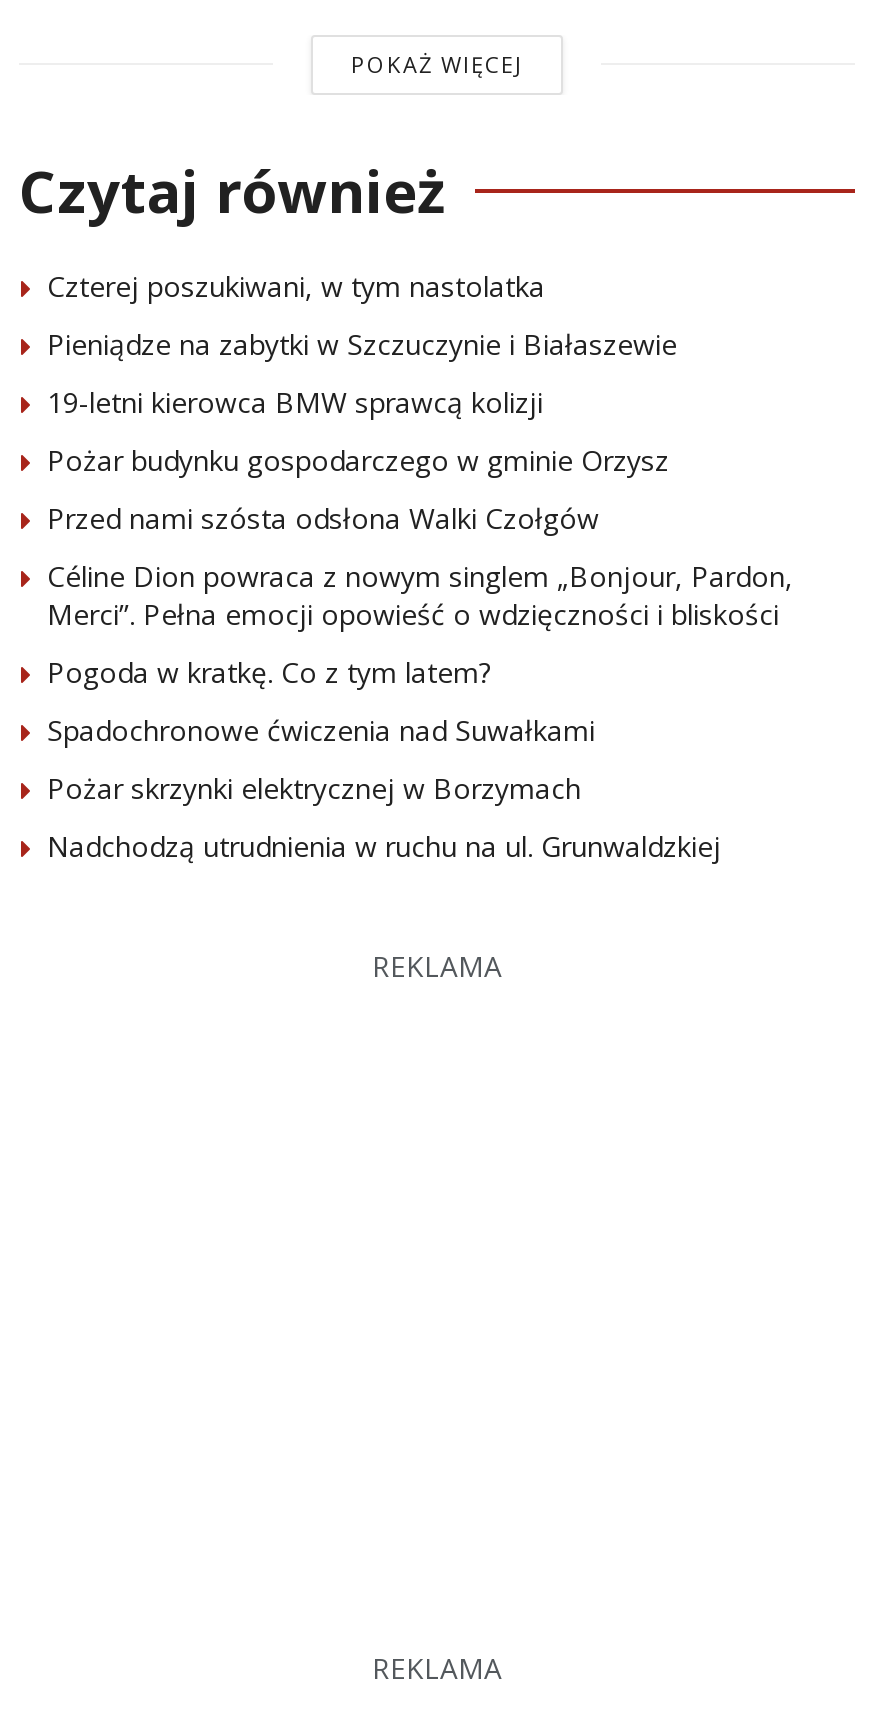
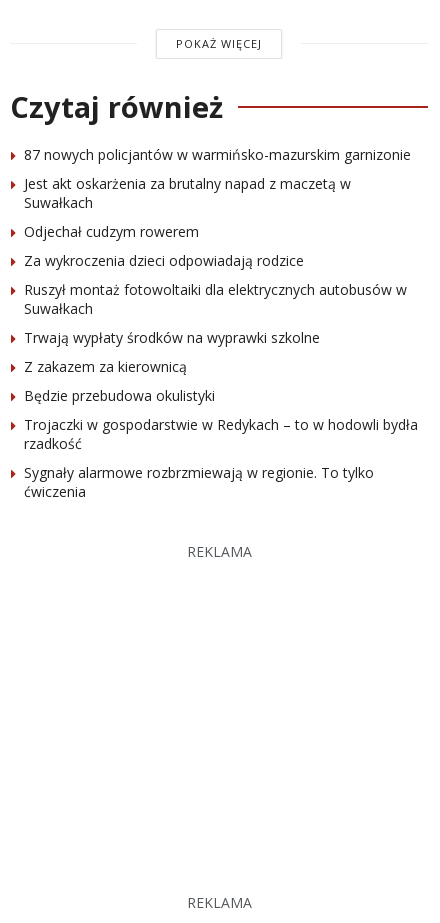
- Czterej poszukiwani, w tym nastolatka
+ 87 nowych policjantów w warmińsko-mazurskim garnizonie

- Pieniądze na zabytki w Szczuczynie i Białaszewie
+ Jest akt oskarżenia za brutalny napad z maczetą w
+ Suwałkach

- 19-letni kierowca BMW sprawcą kolizji
+ Odjechał cudzym rowerem

- Pożar budynku gospodarczego w gminie Orzysz
+ Za wykroczenia dzieci odpowiadają rodzice

- Przed nami szósta odsłona Walki Czołgów
+ Ruszył montaż fotowoltaiki dla elektrycznych autobusów w
+ Suwałkach

- Céline Dion powraca z nowym singlem „Bonjour, Pardon,
- Merci”. Pełna emocji opowieść o wdzięczności i bliskości
+ Trwają wypłaty środków na wyprawki szkolne

- Pogoda w kratkę. Co z tym latem?
+ Z zakazem za kierownicą

- Spadochronowe ćwiczenia nad Suwałkami
+ Będzie przebudowa okulistyki

- Pożar skrzynki elektrycznej w Borzymach
+ Trojaczki w gospodarstwie w Redykach – to w hodowli bydła
+ rzadkość

- Nadchodzą utrudnienia w ruchu na ul. Grunwaldzkiej
+ Sygnały alarmowe rozbrzmiewają w regionie. To tylko
+ ćwiczenia
